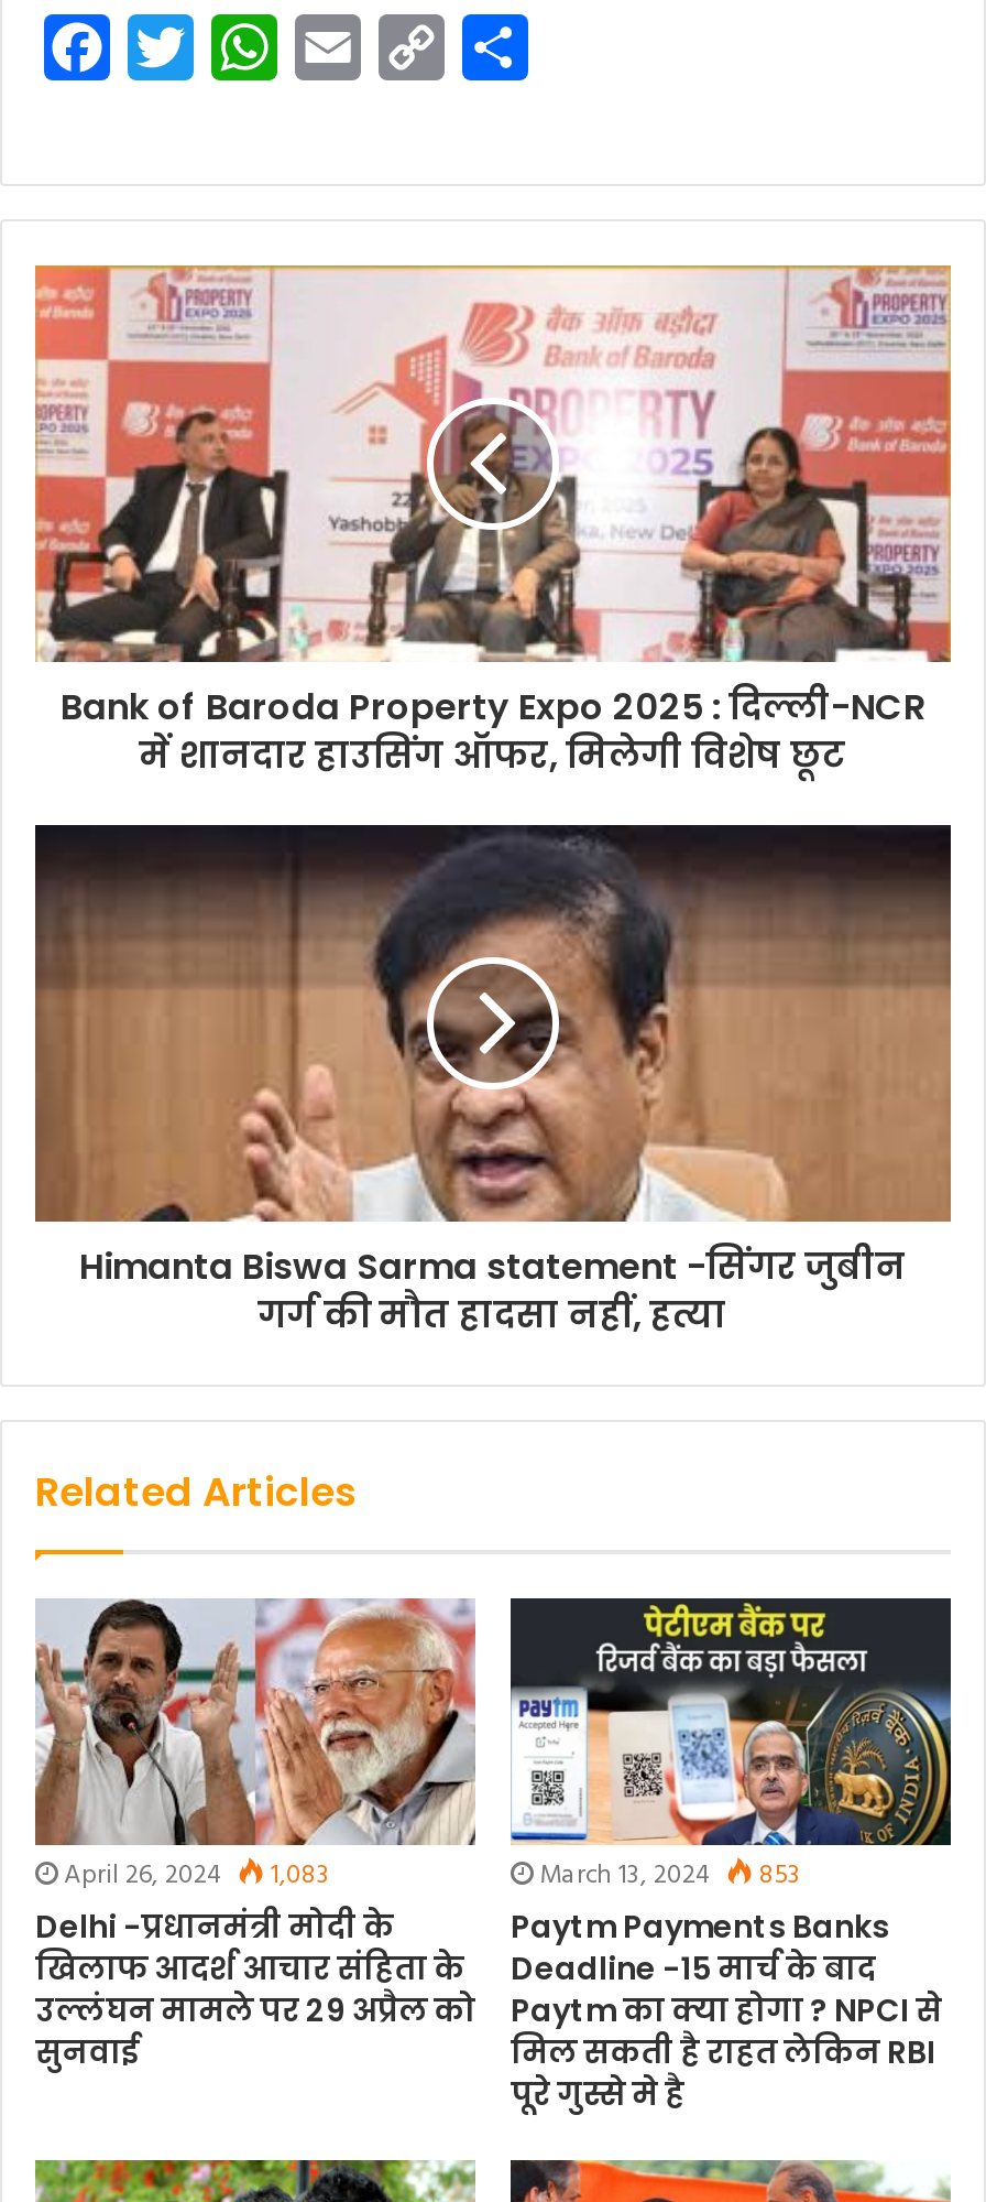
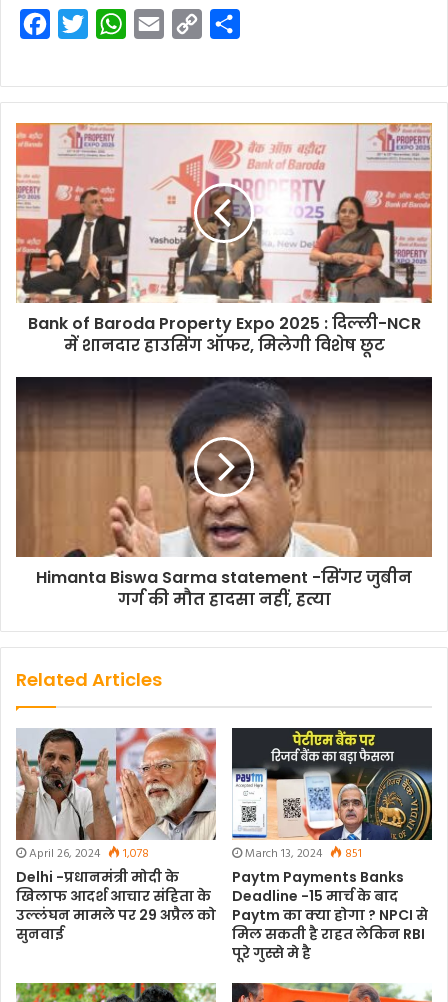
- April 26, 2024 1,083
+ April 26, 2024 1,078

- March 13, 2024 853
+ March 13, 2024 851
